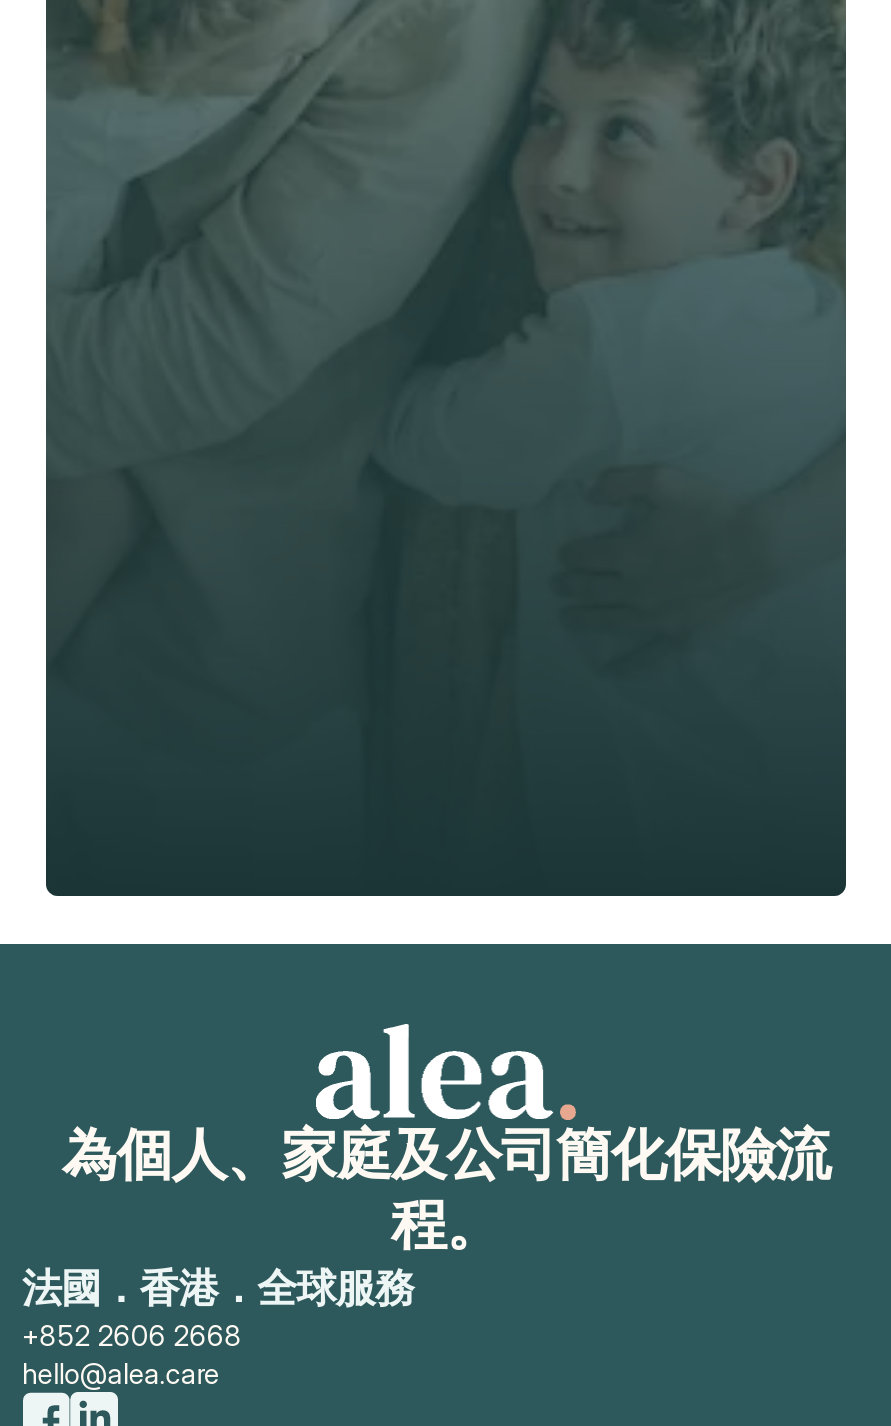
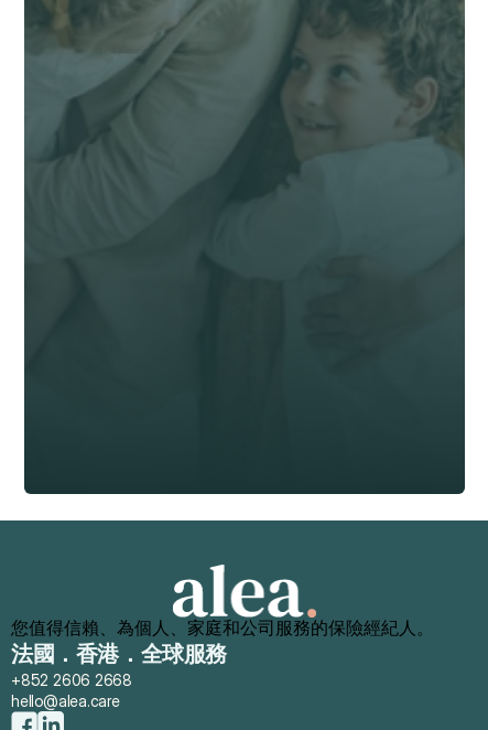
- 為個人、家庭及公司簡化保險流
- 程。
+ 您值得信賴、為個人、家庭和公司服務的保險經紀人。
